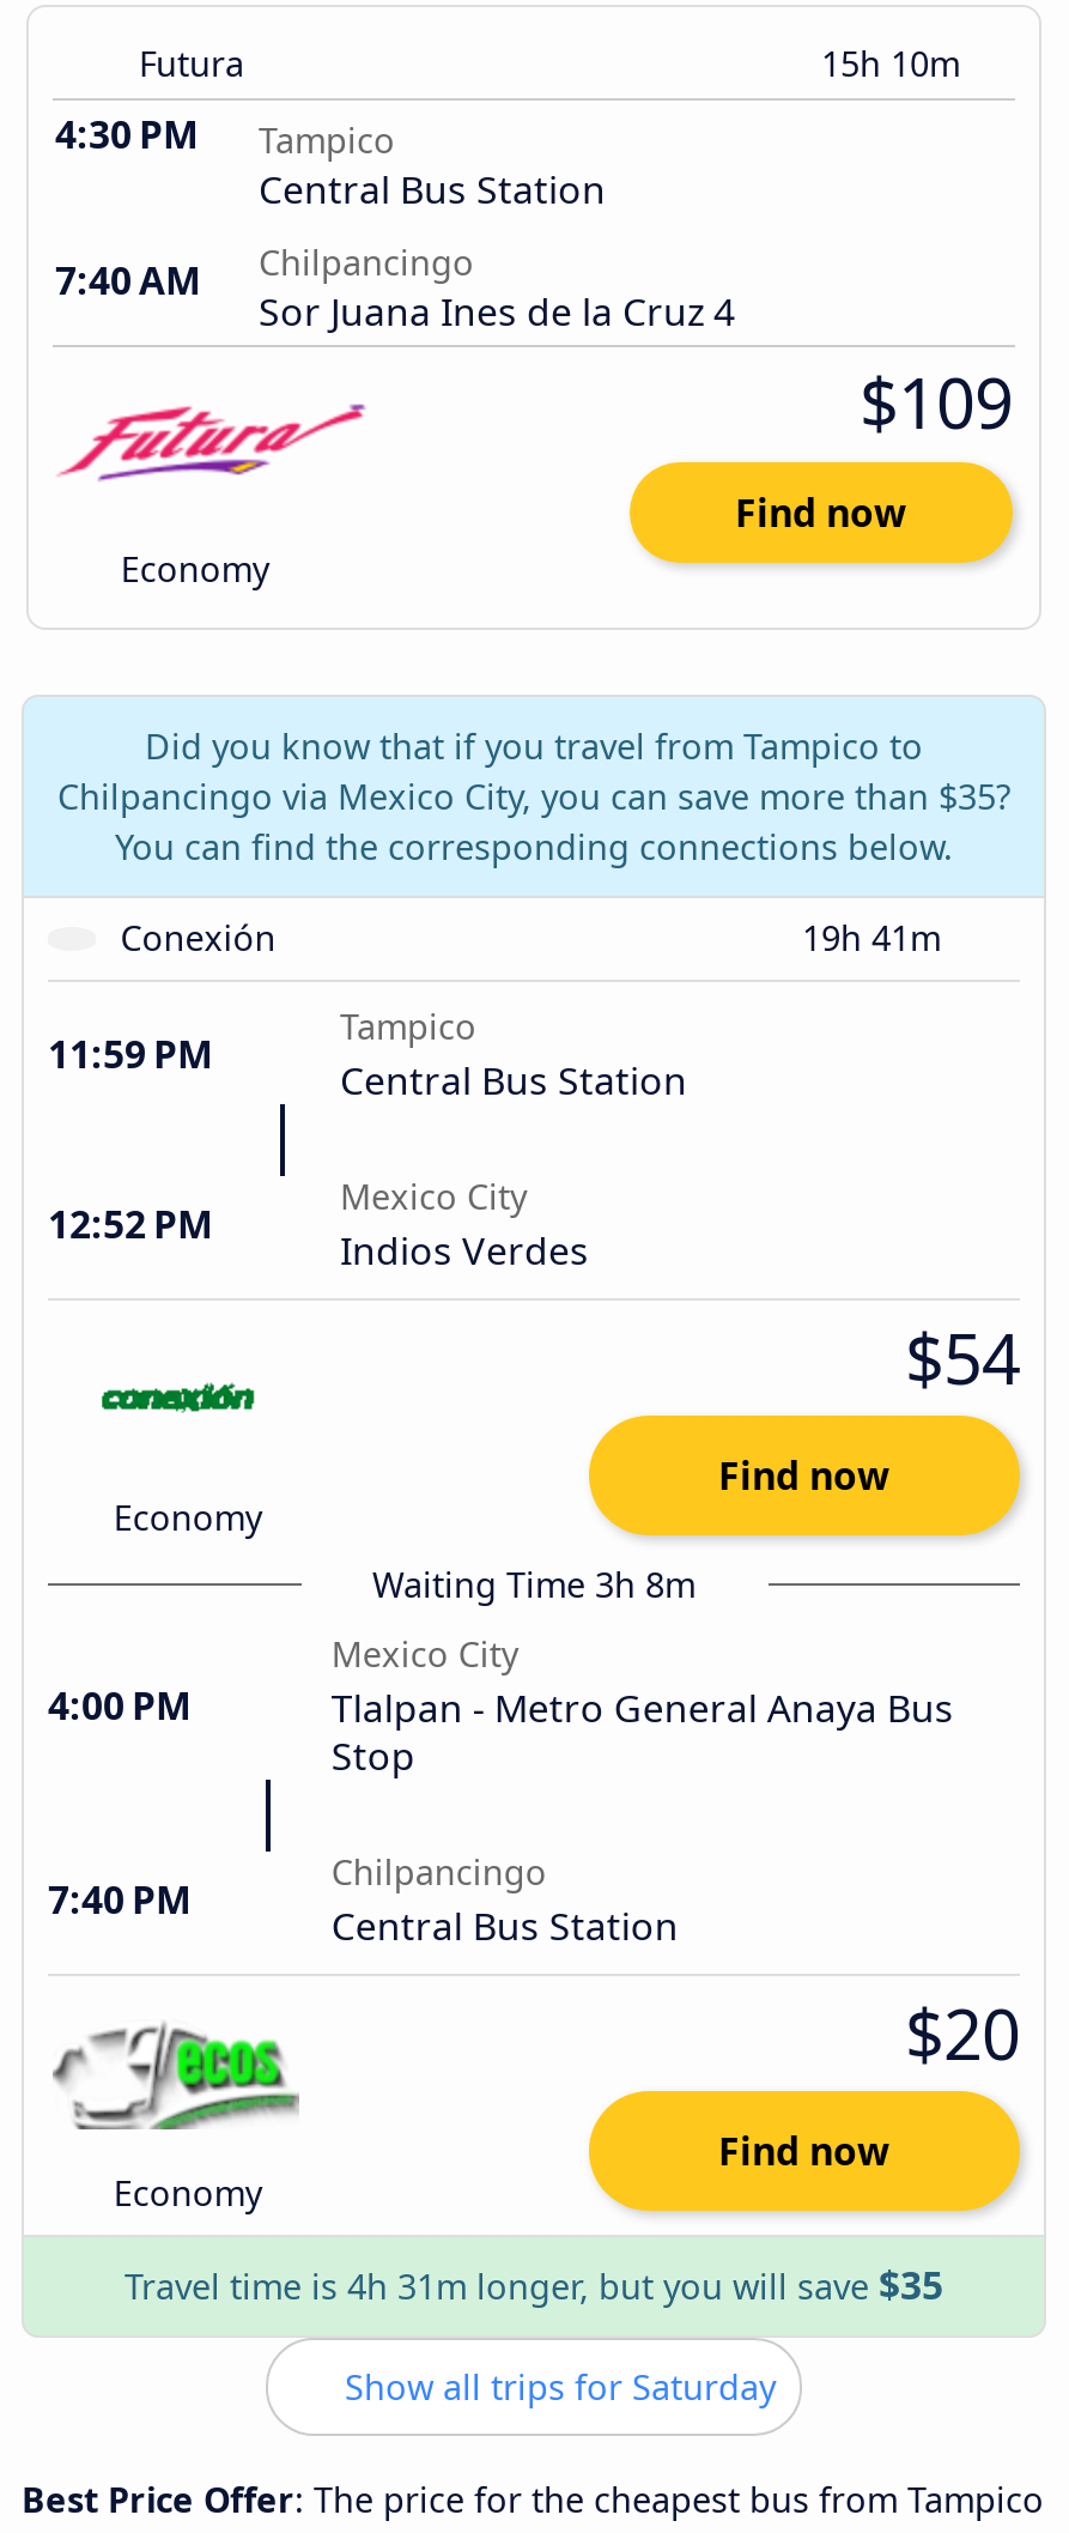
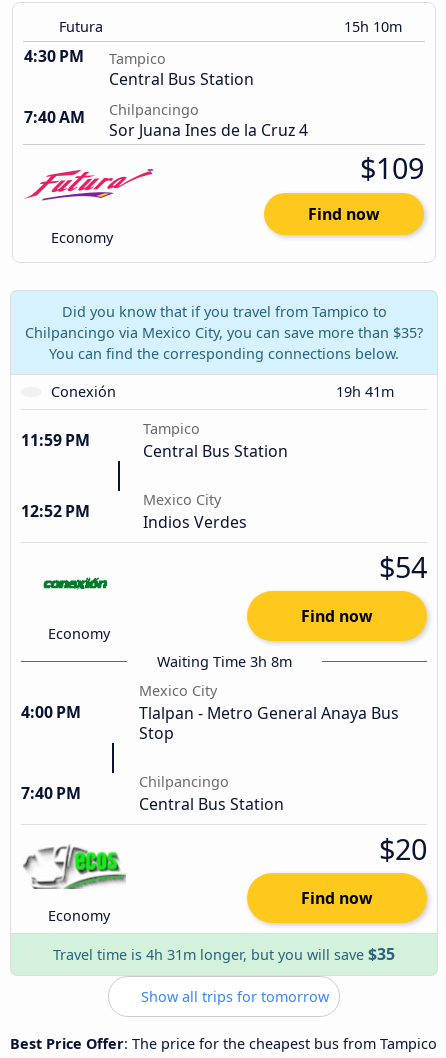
- Show all trips for Saturday
+ Show all trips for tomorrow
